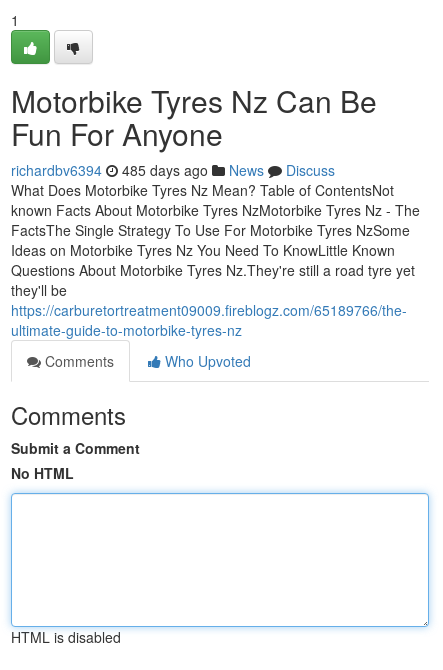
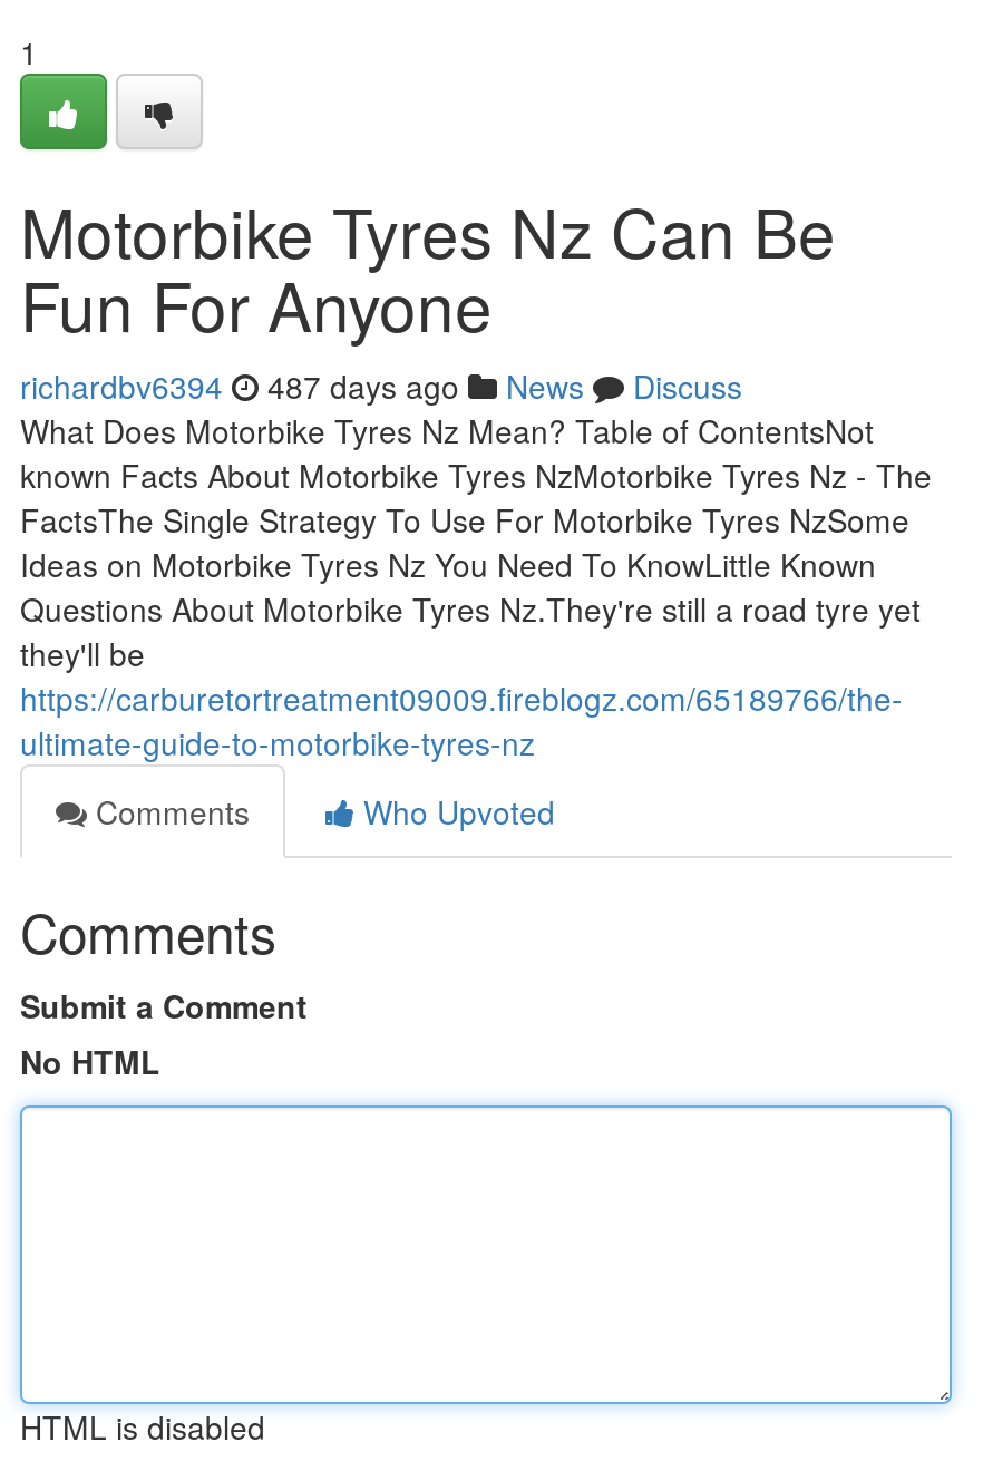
- richardbv6394 485 days ago News Discuss
+ richardbv6394 487 days ago News Discuss
